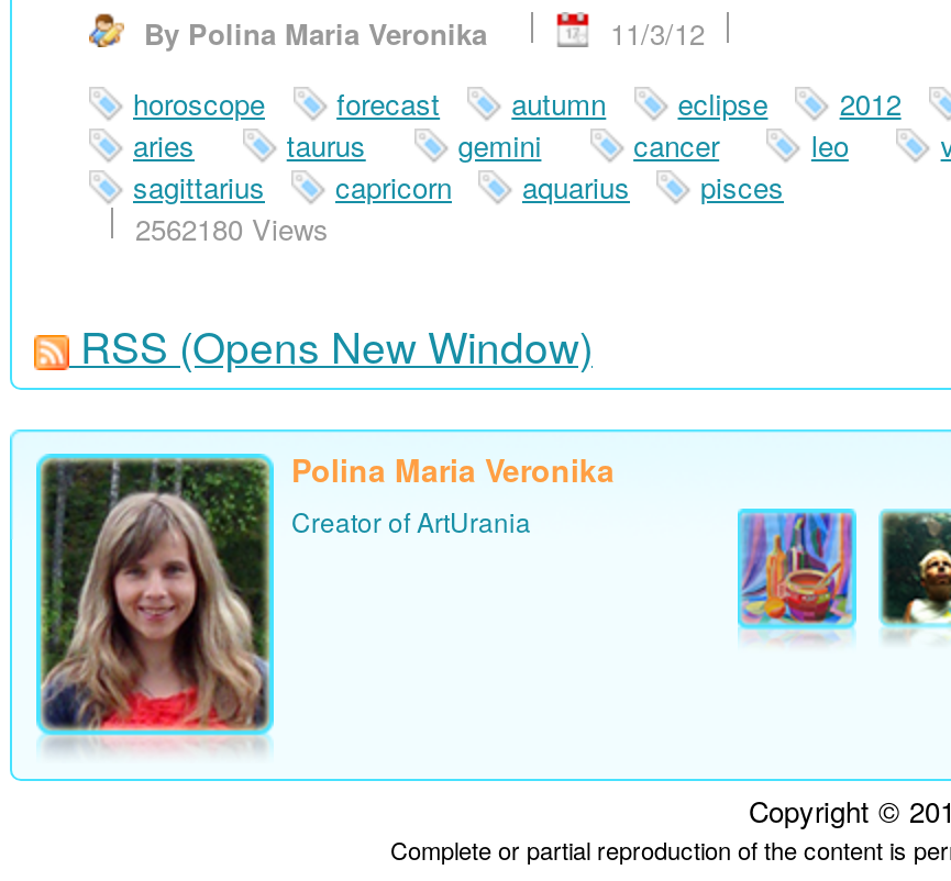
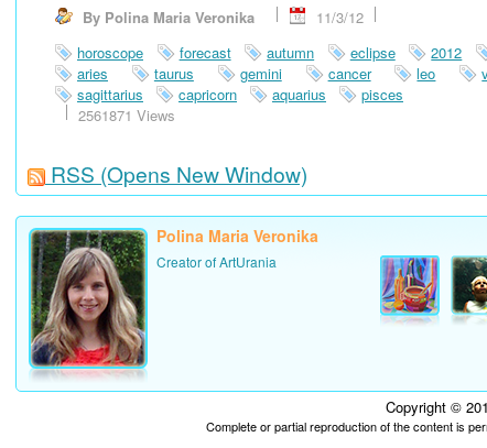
- 2562180 Views
+ 2561871 Views
